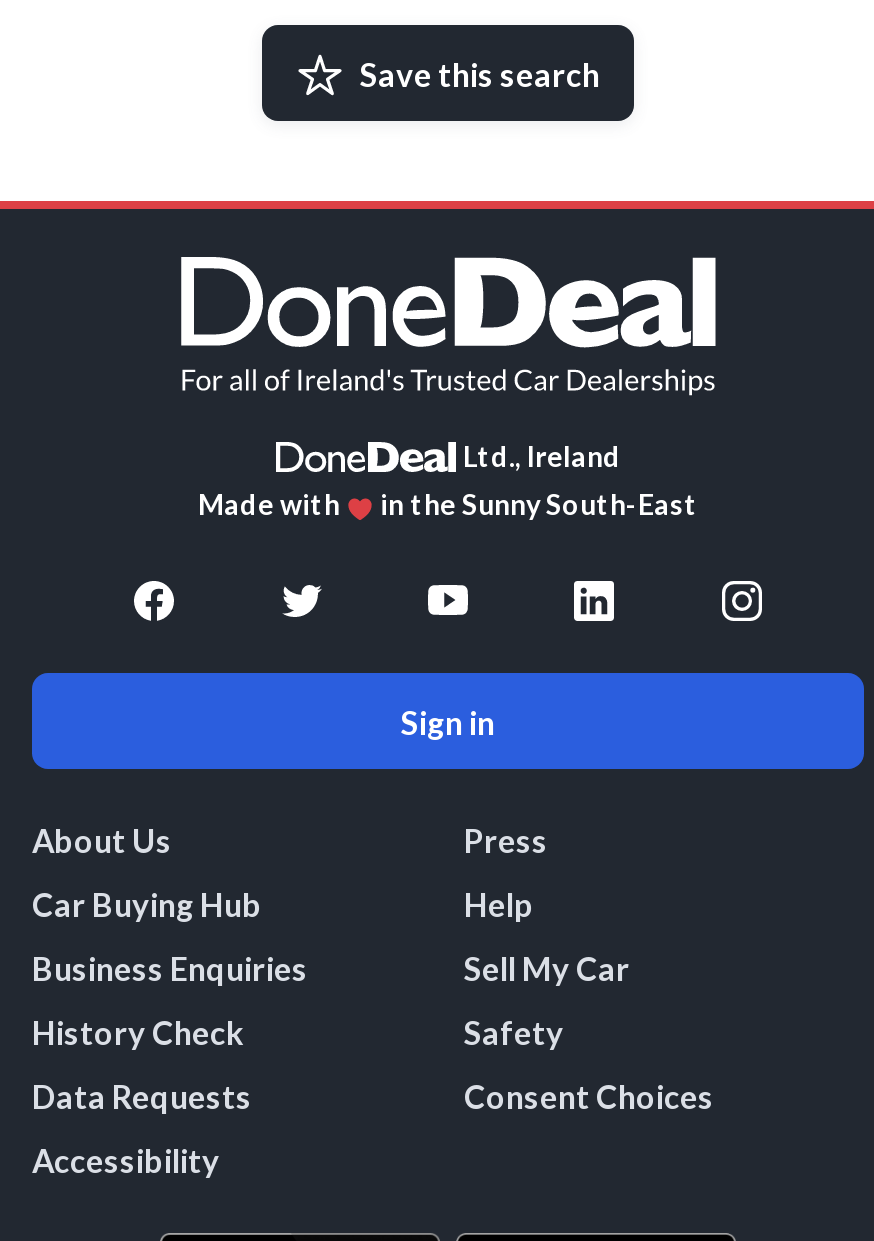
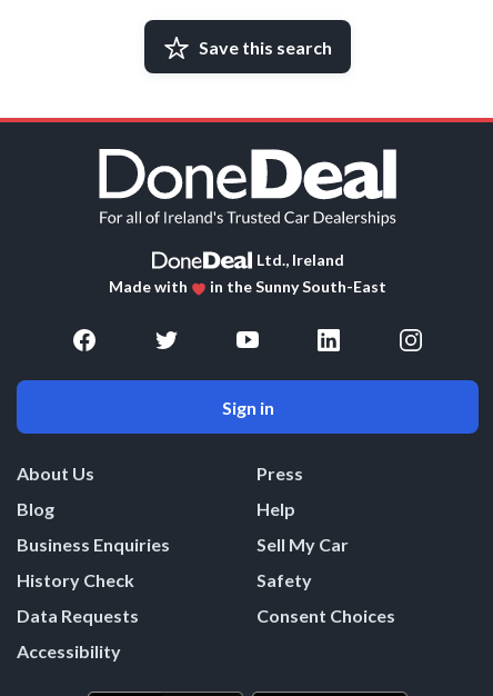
- Car Buying Hub
+ Blog
